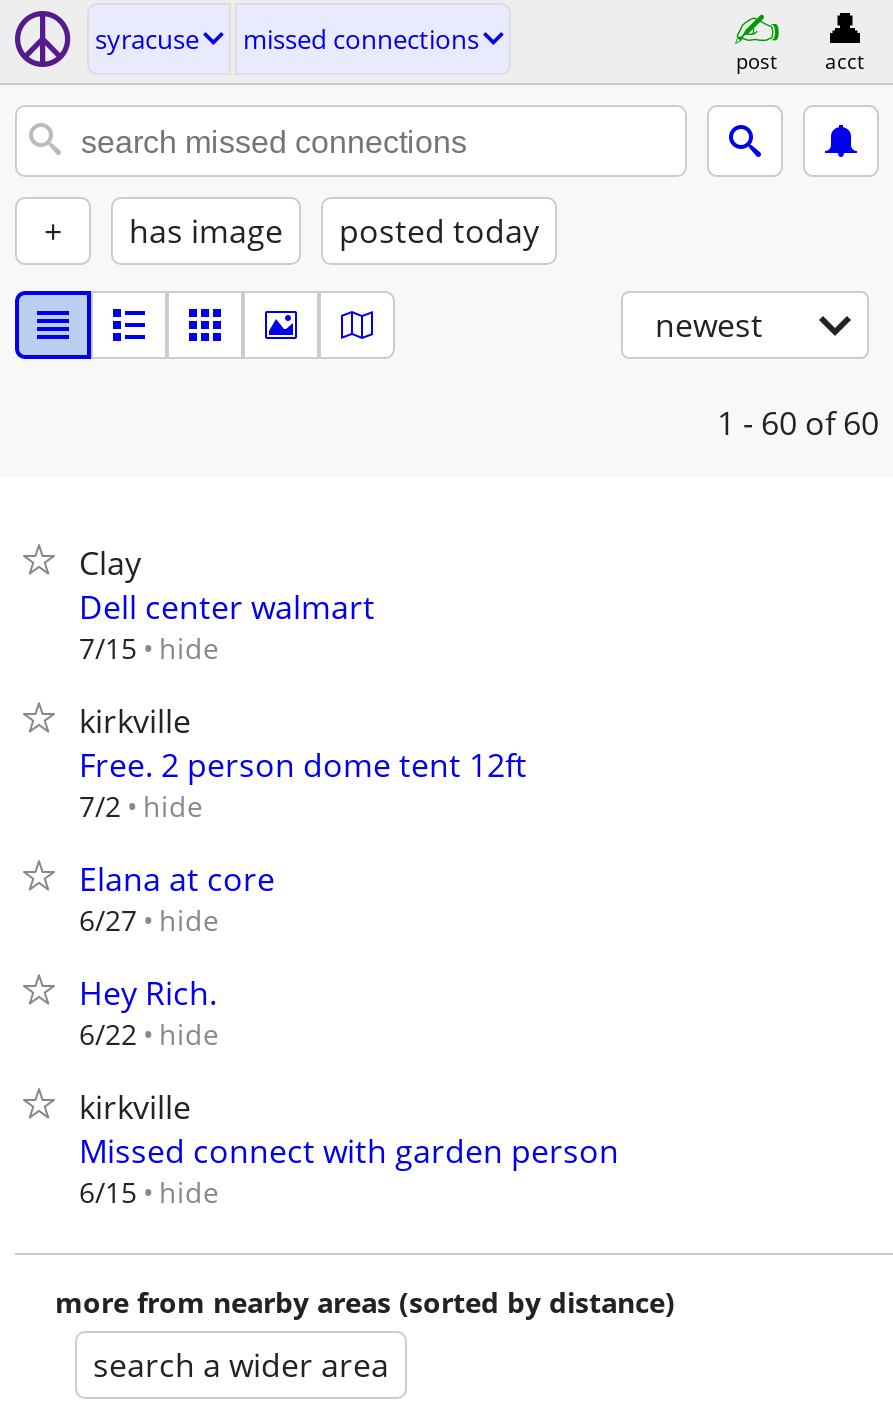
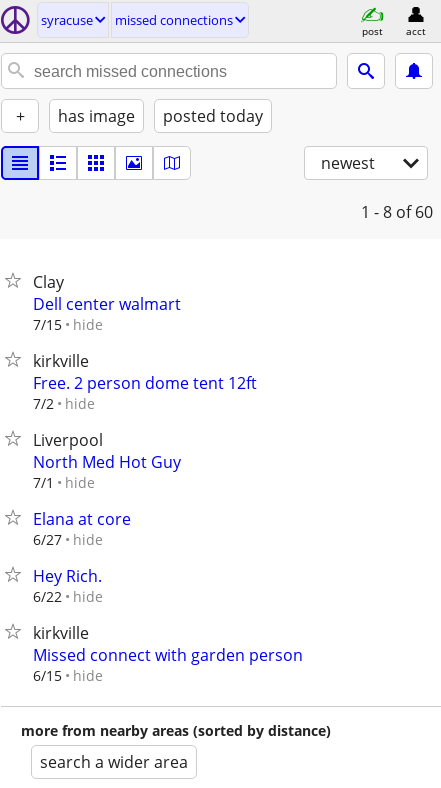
- 1 - 60 of 60
+ 1 - 8 of 60

+ Liverpool
+ North Med Hot Guy
+ 7/1 hide
